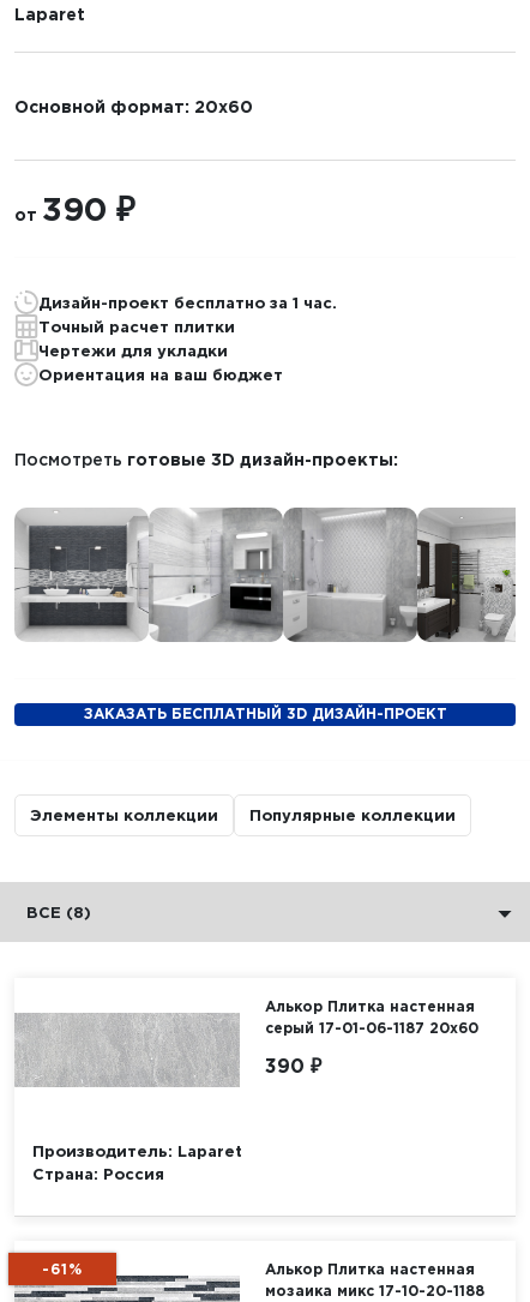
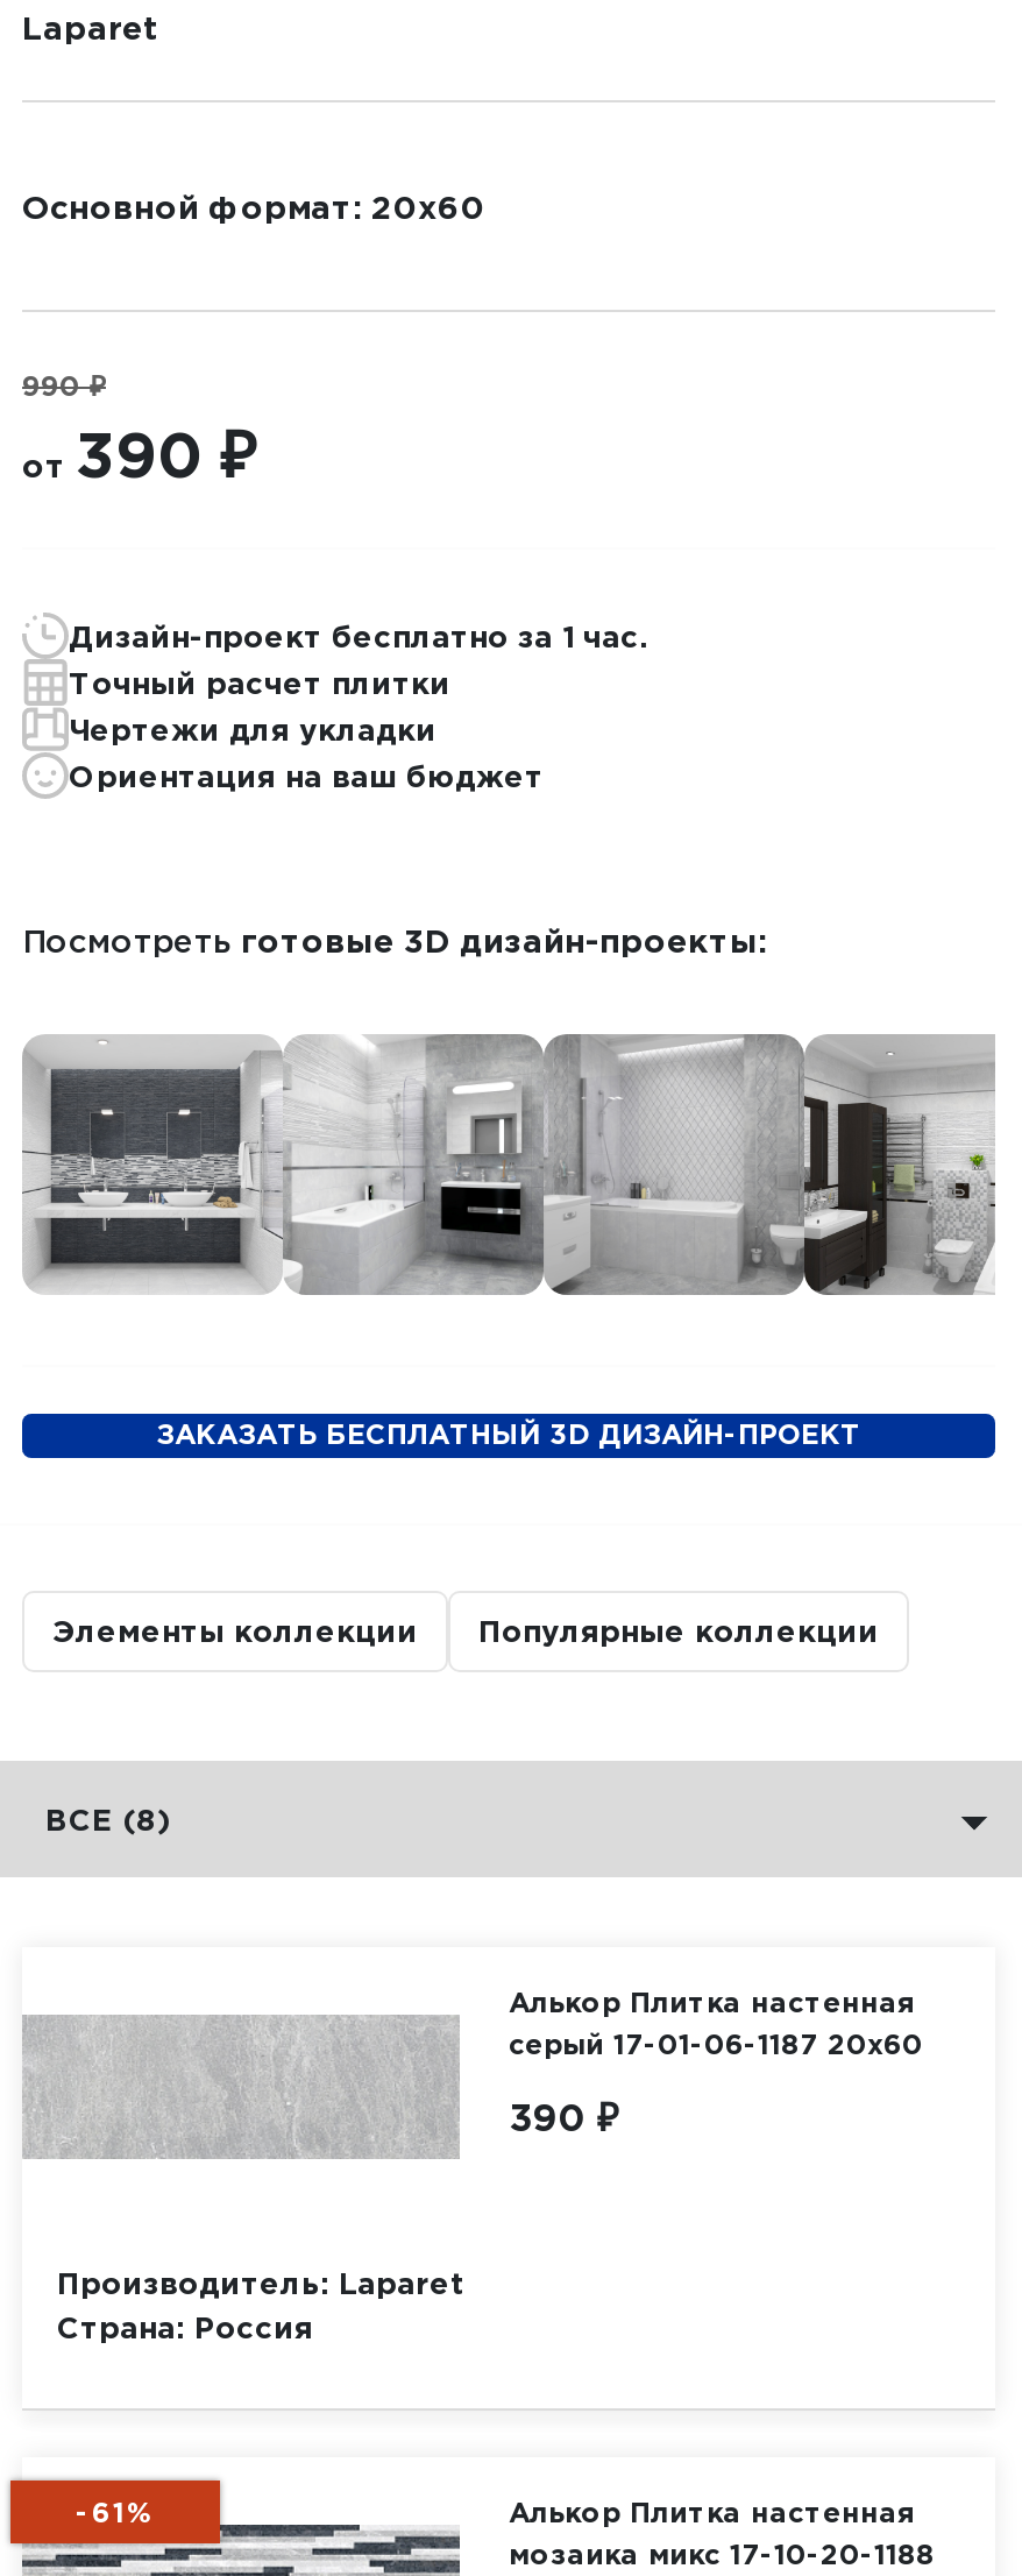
+ 990 ₽
